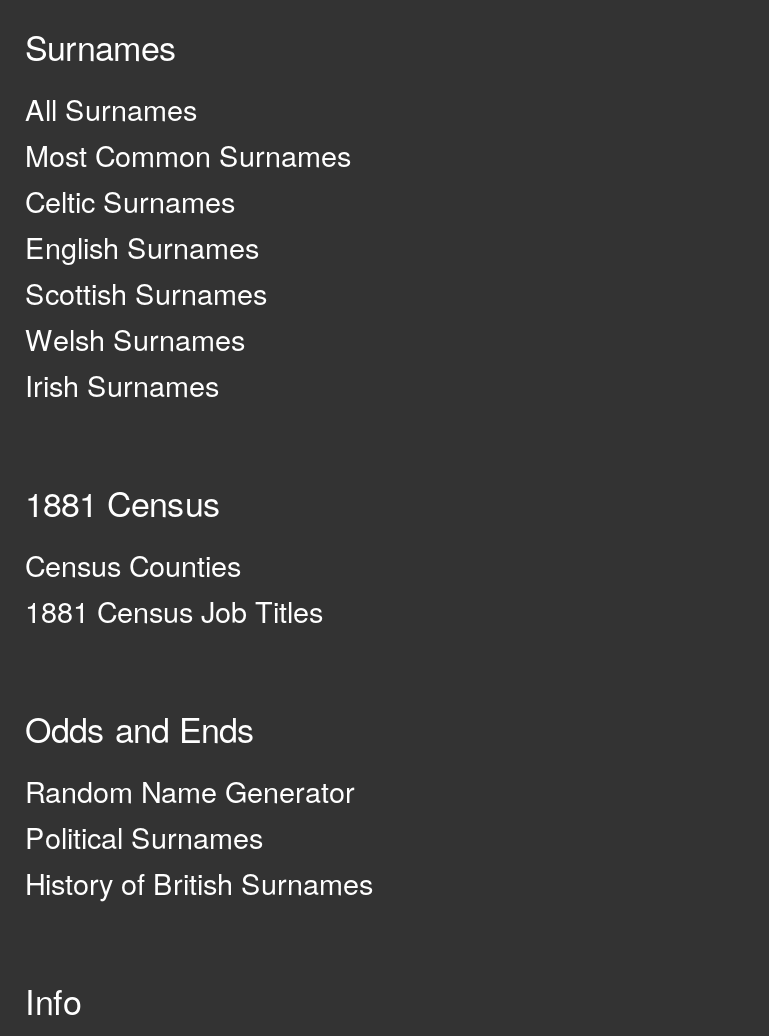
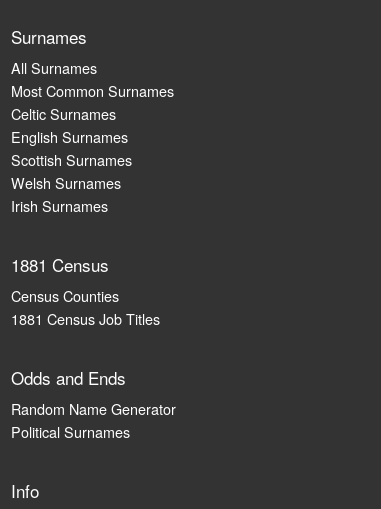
- History of British Surnames
